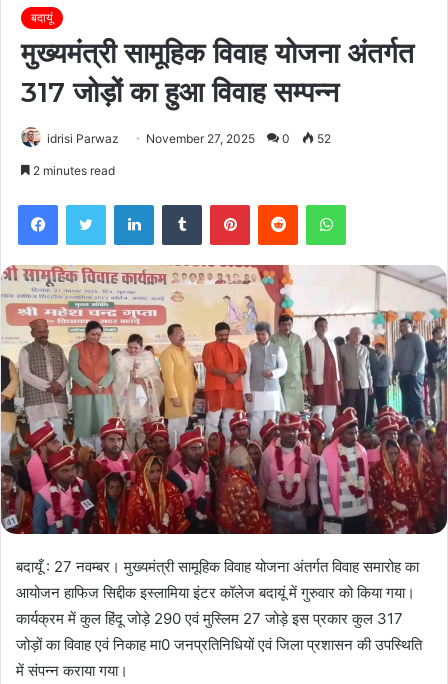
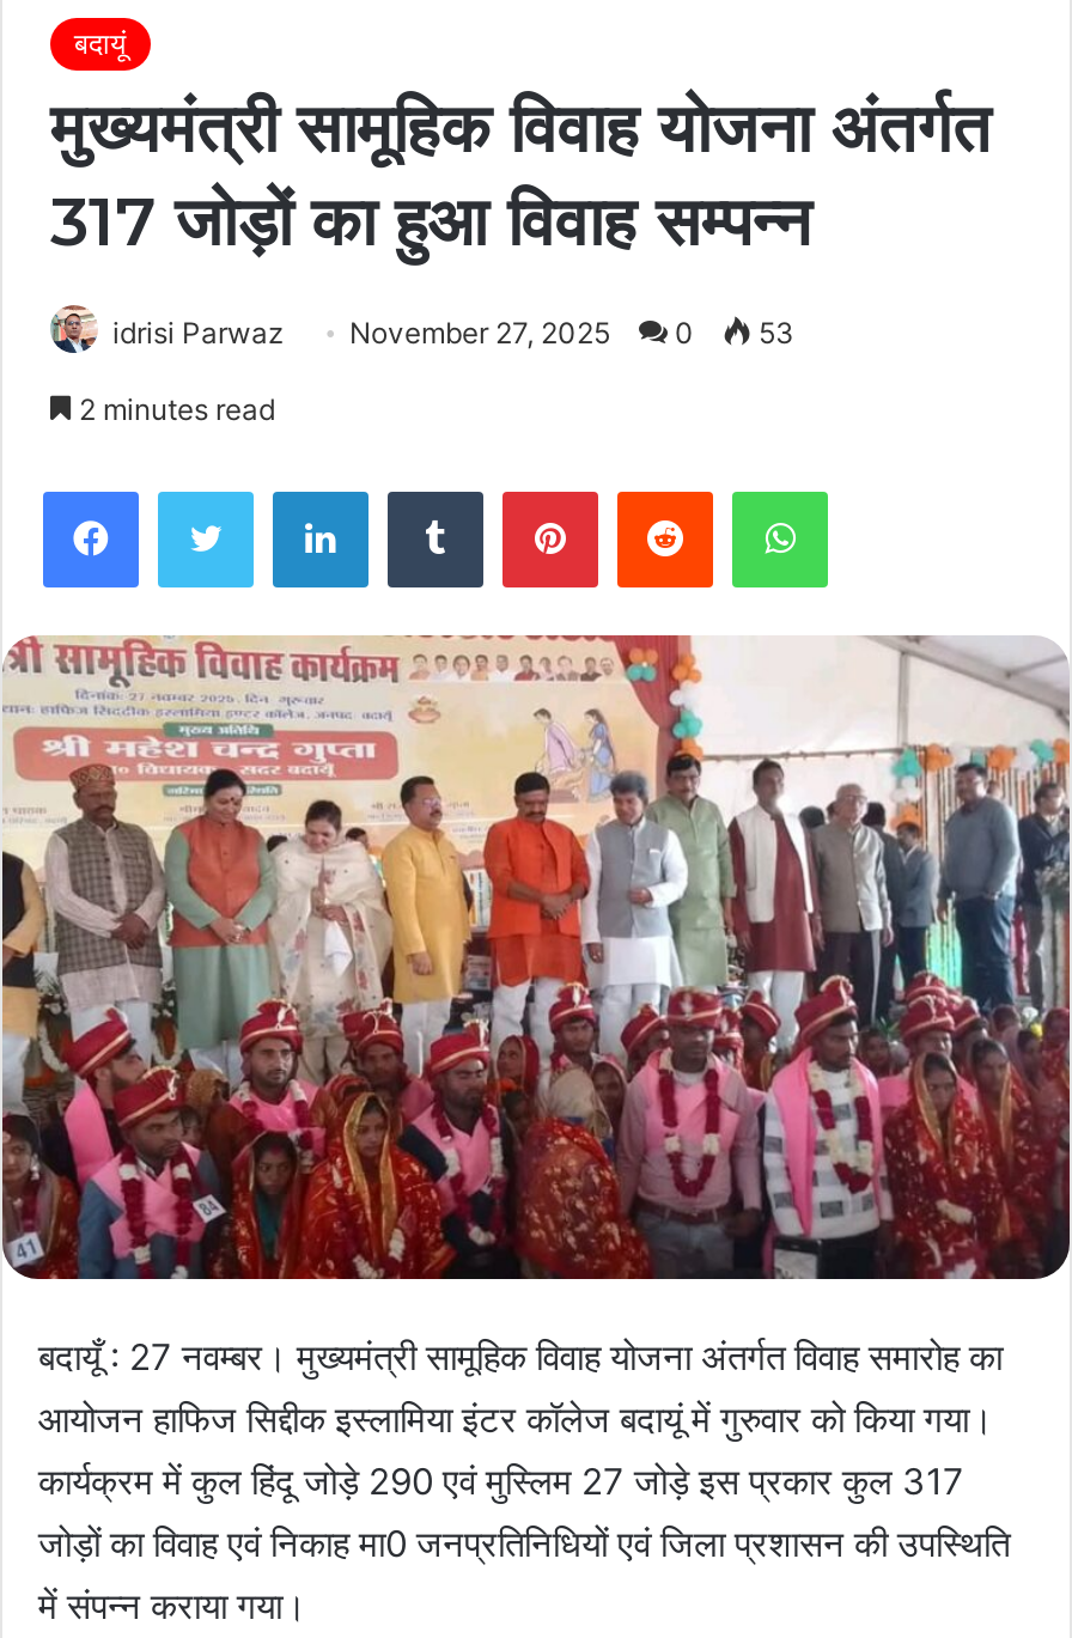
- idrisi Parwaz November 27, 2025 0 52
+ idrisi Parwaz November 27, 2025 0 53
